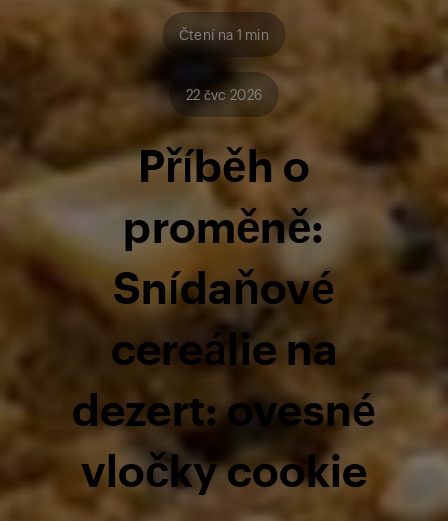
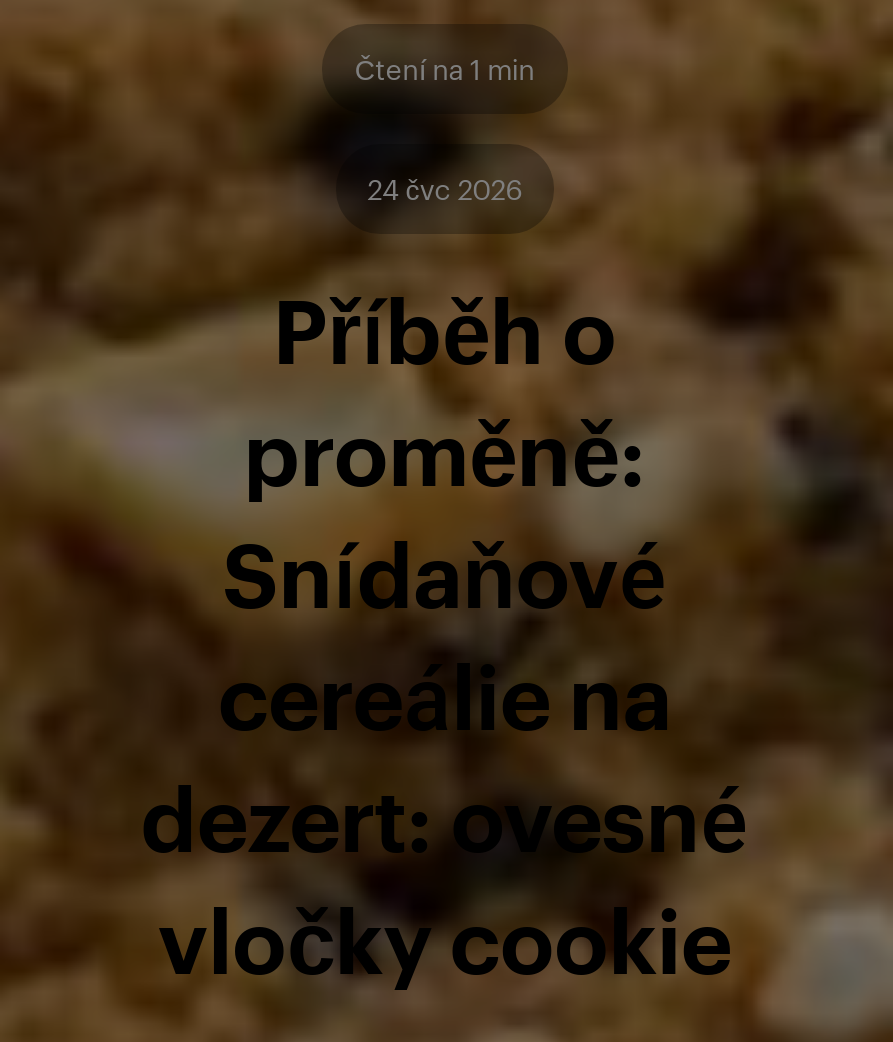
- 22 čvc 2026
+ 24 čvc 2026
